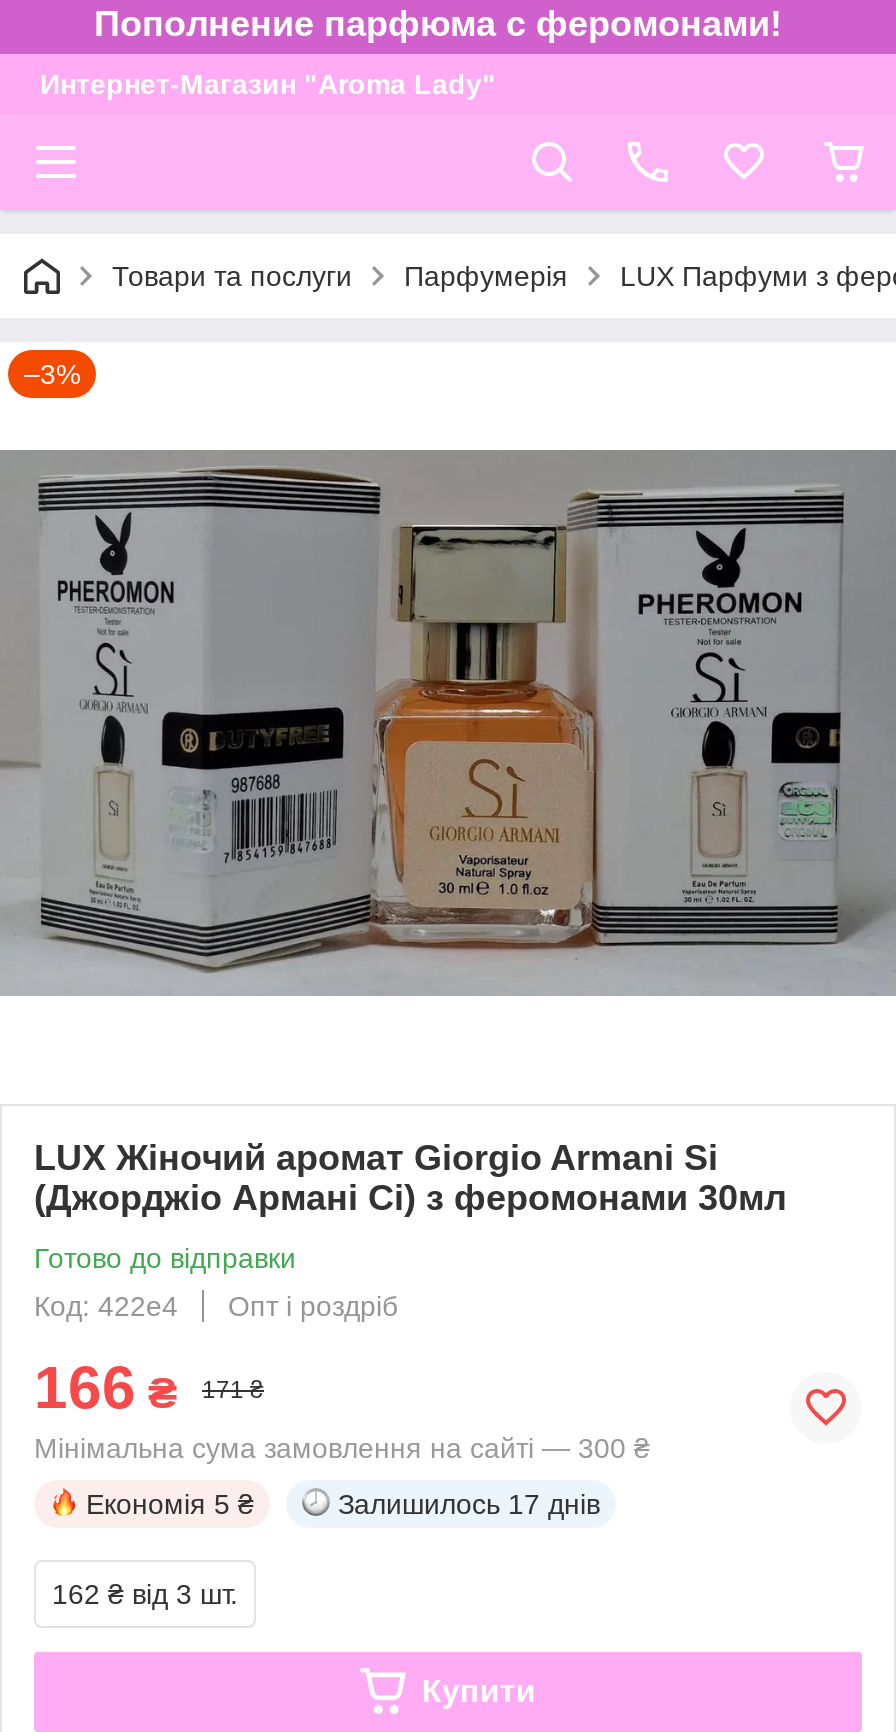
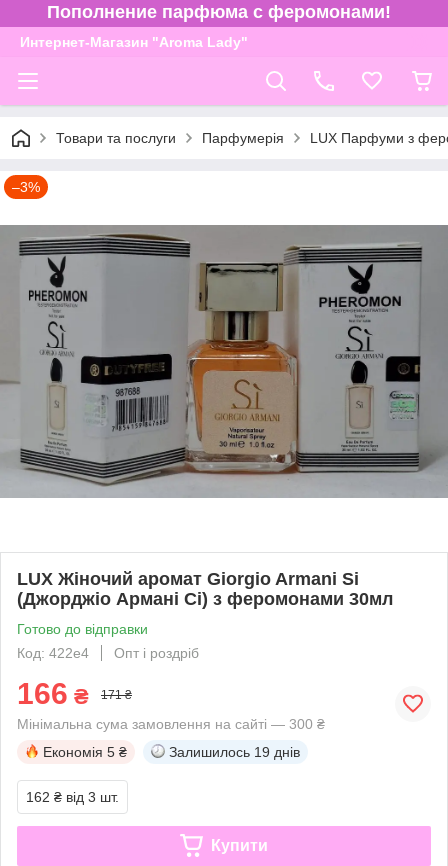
- Залишилось 17 днів
+ Залишилось 19 днів
